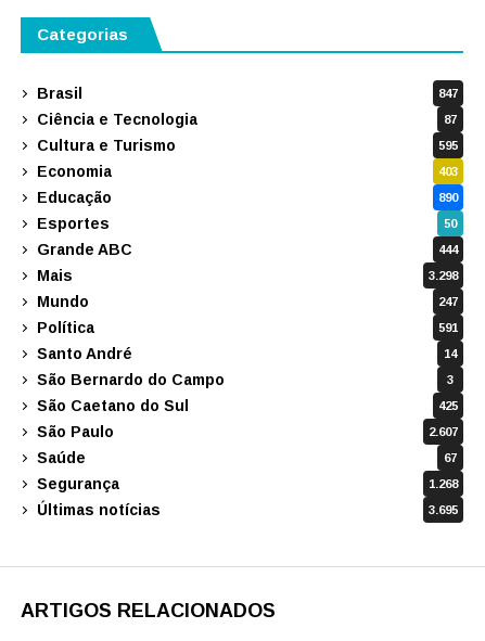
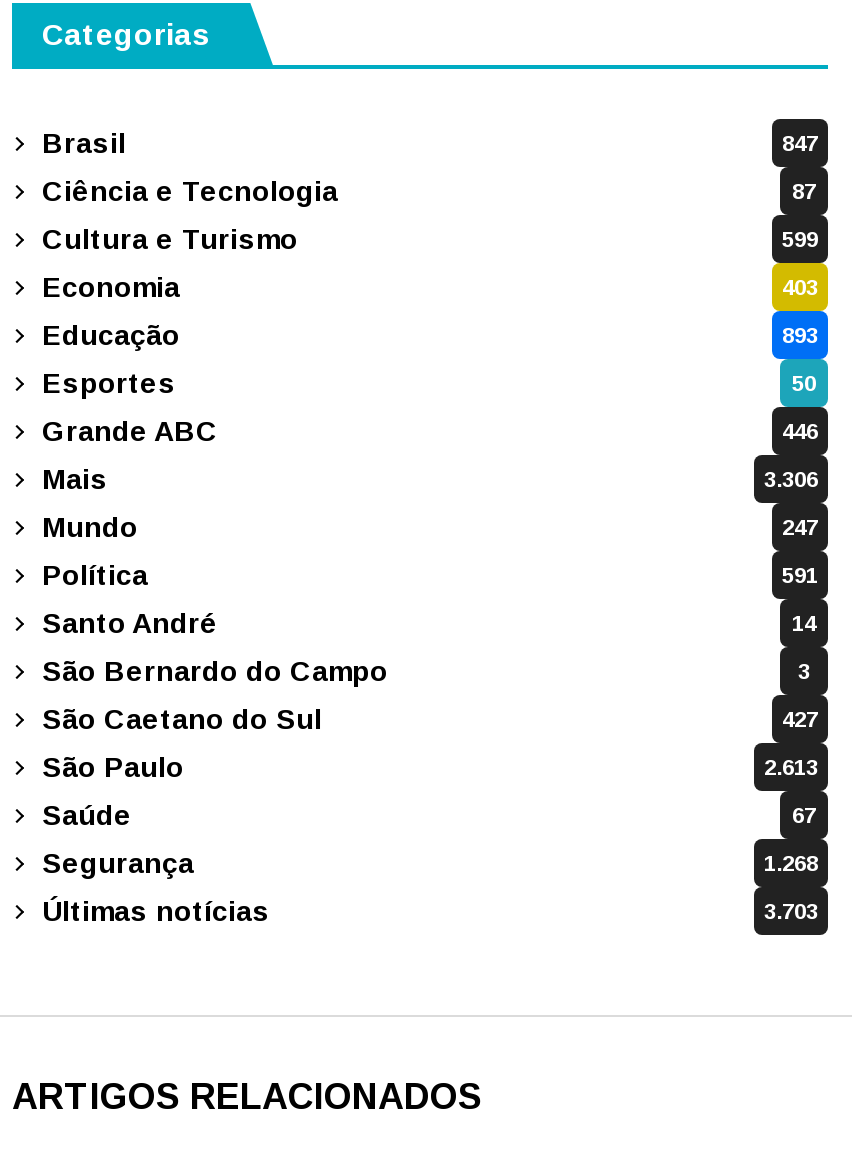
- 595
+ 599

- 890
+ 893

- 444
+ 446

- 3.298
+ 3.306

- 425
+ 427

- 2.607
+ 2.613

- 3.695
+ 3.703
